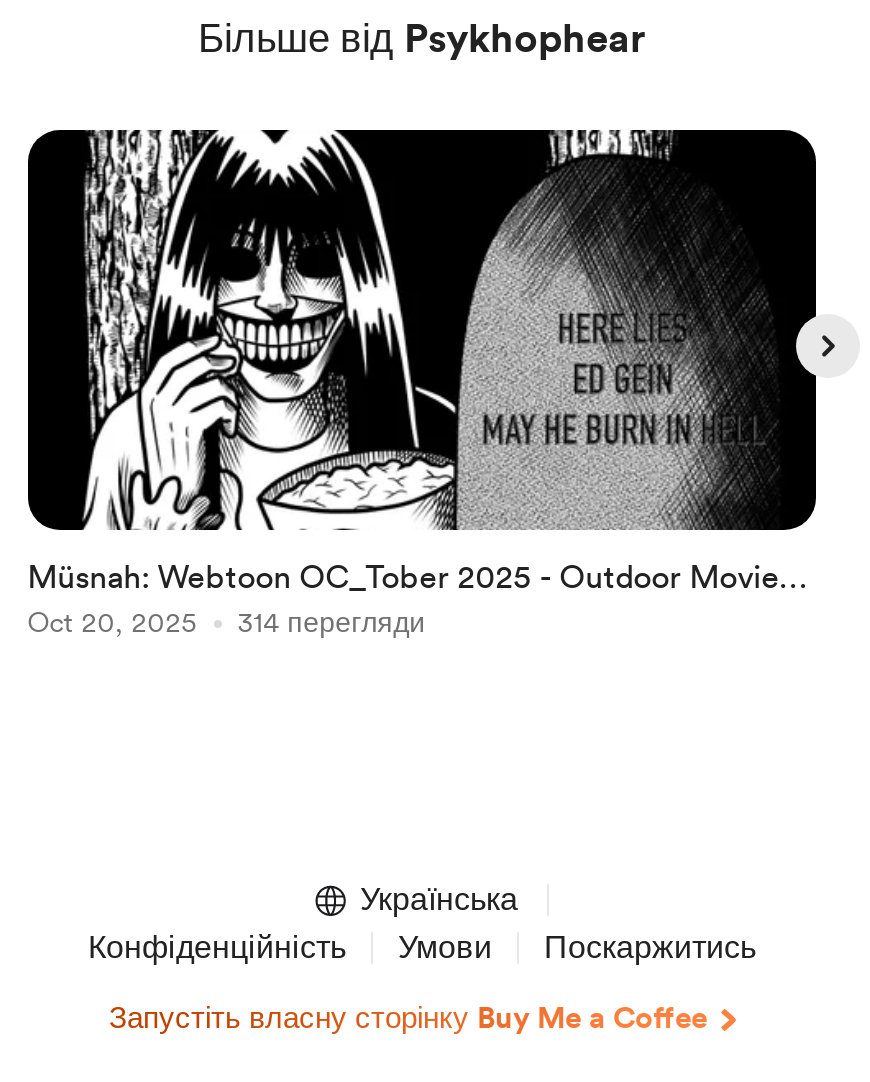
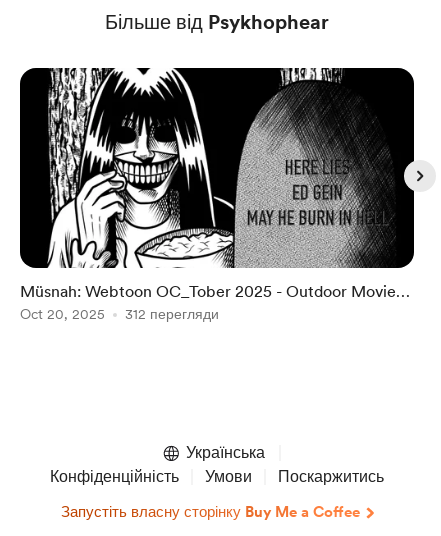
- 314 перегляди
+ 312 перегляди
